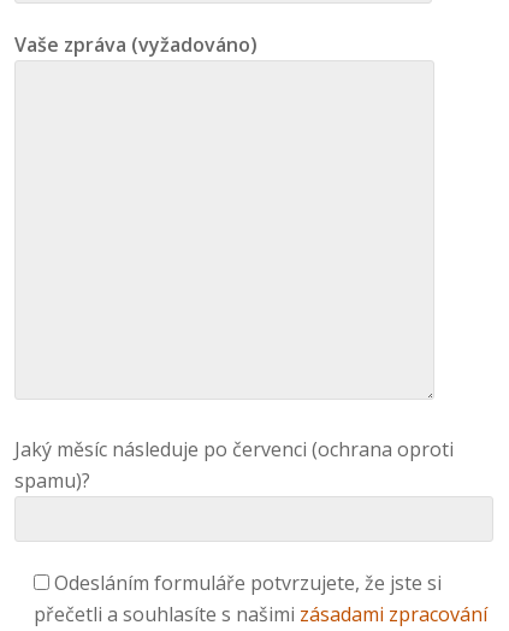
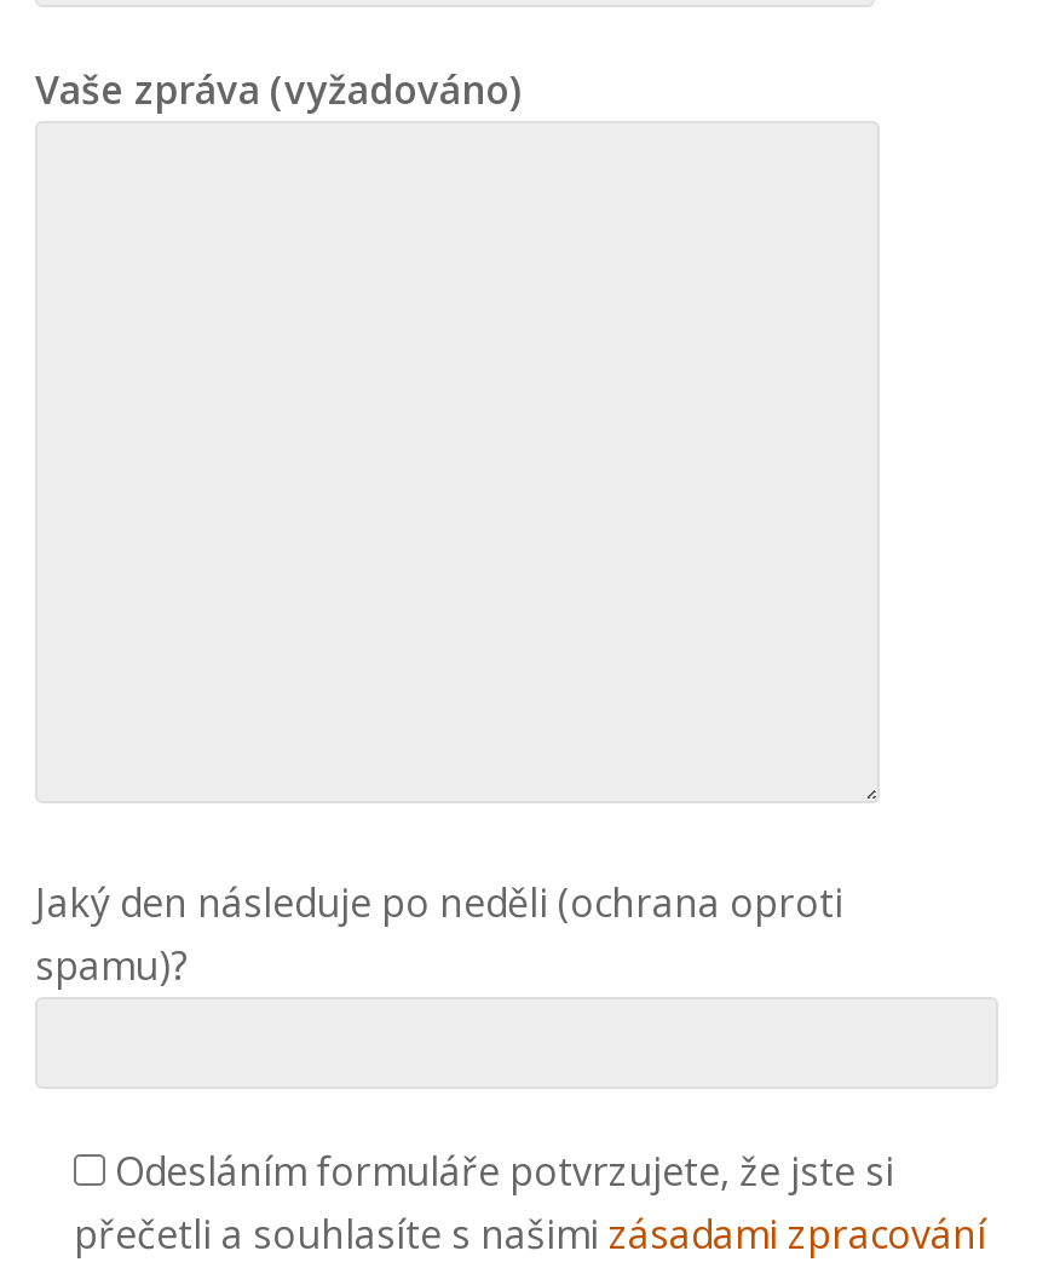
- Jaký měsíc následuje po červenci (ochrana oproti
+ Jaký den následuje po neděli (ochrana oproti
